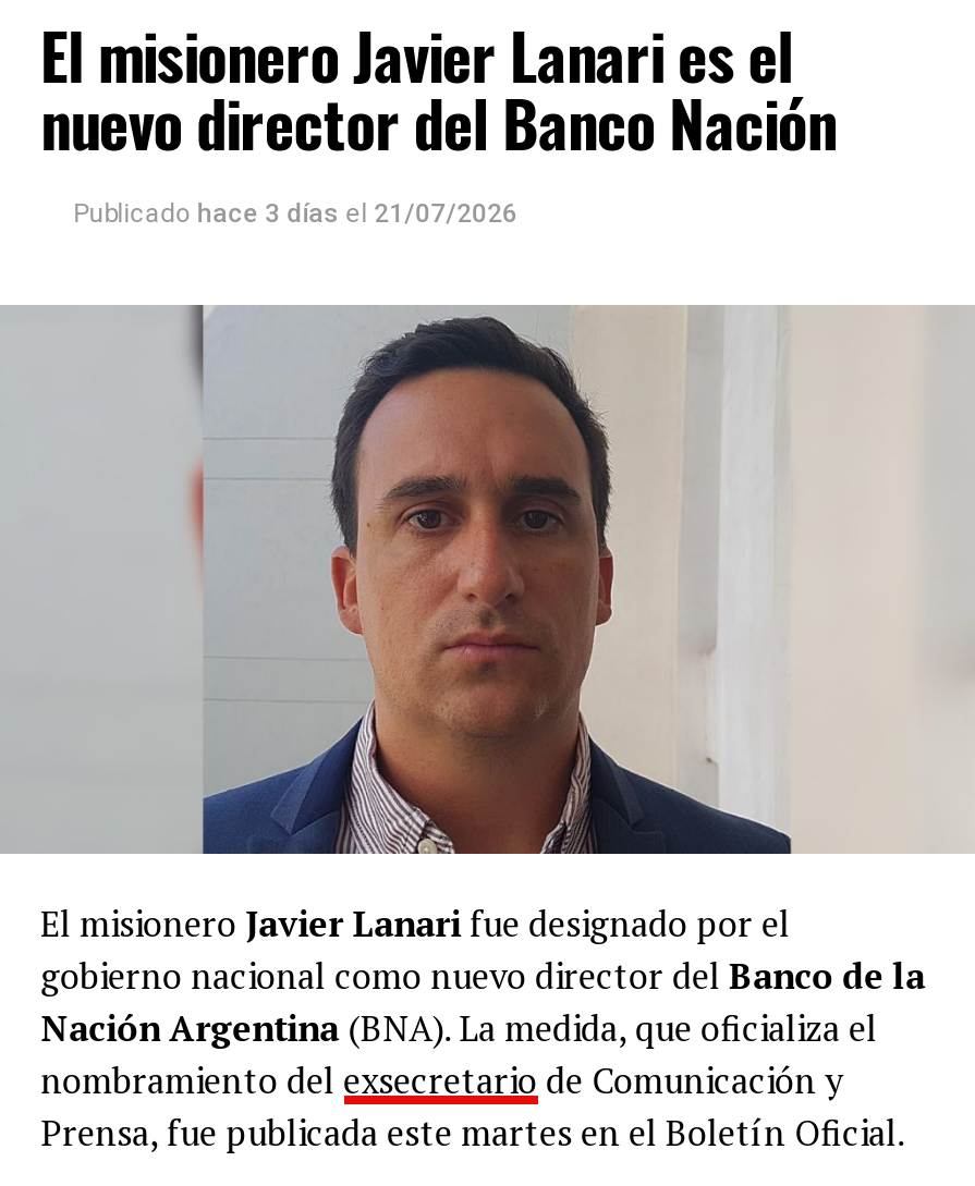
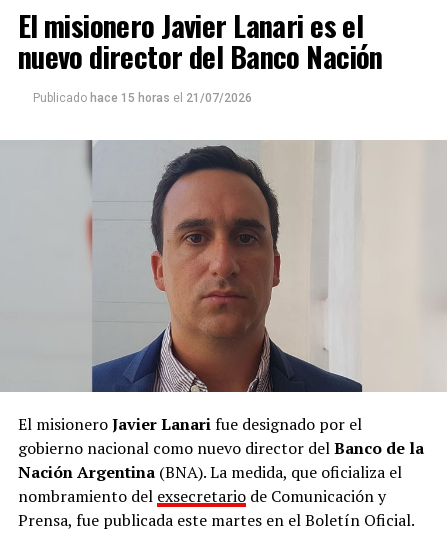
- Publicado hace 3 días el 21/07/2026
+ Publicado hace 15 horas el 21/07/2026
